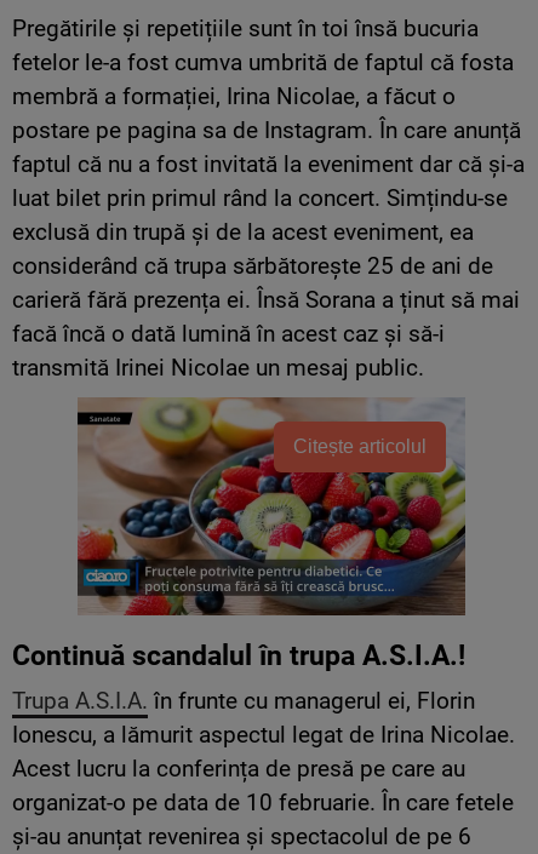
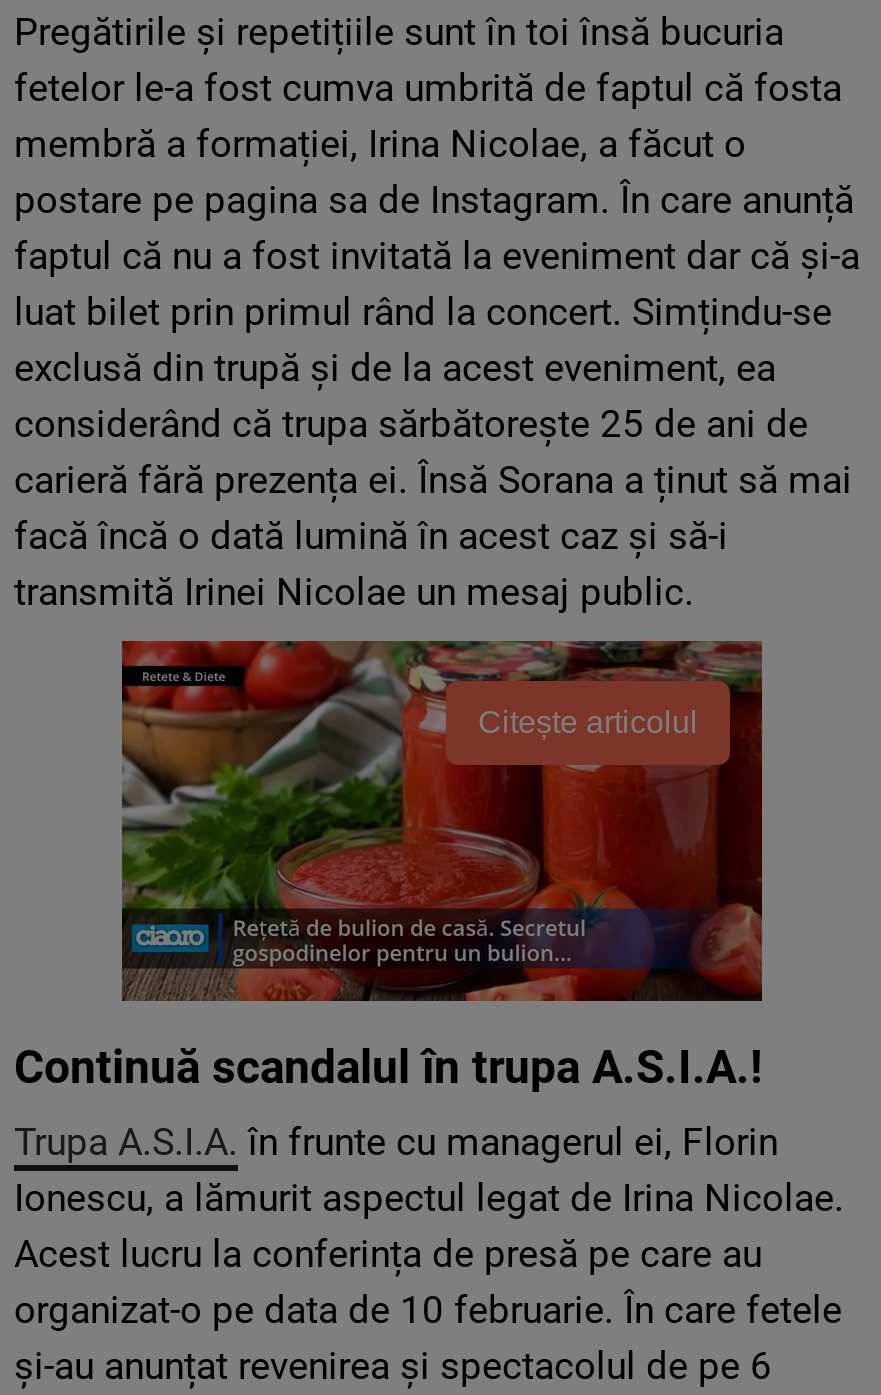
- [image]
+ [image]
